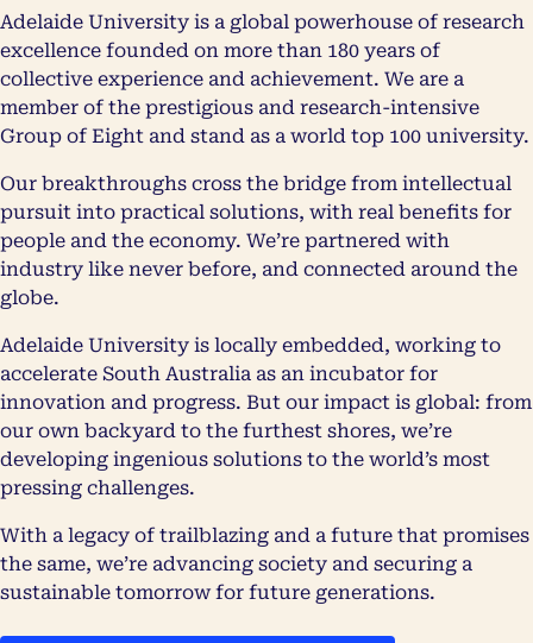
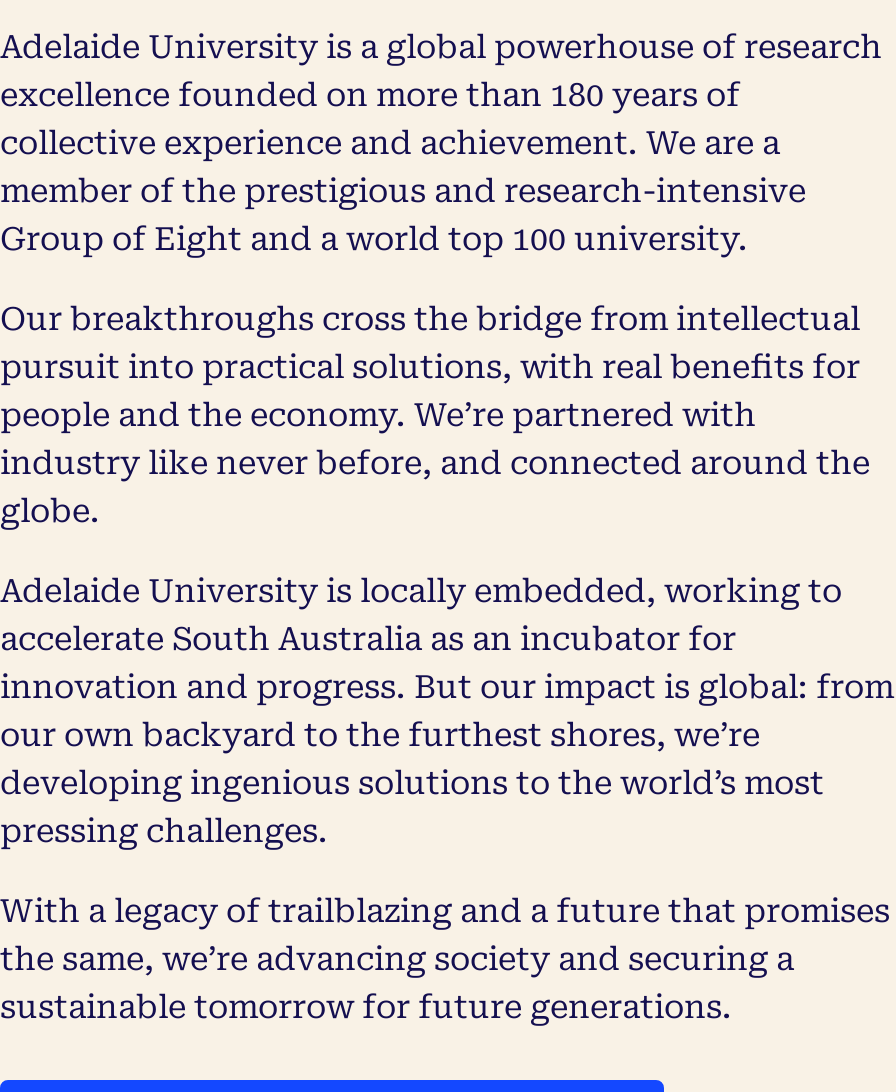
- Group of Eight and stand as a world top 100 university.
+ Group of Eight and a world top 100 university.
